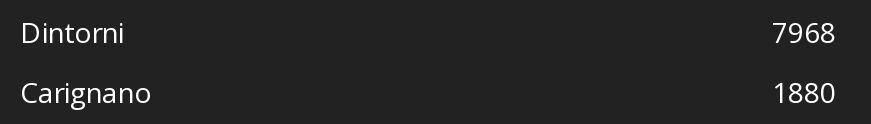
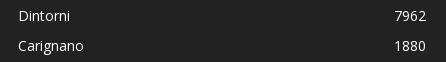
- 7968
+ 7962
